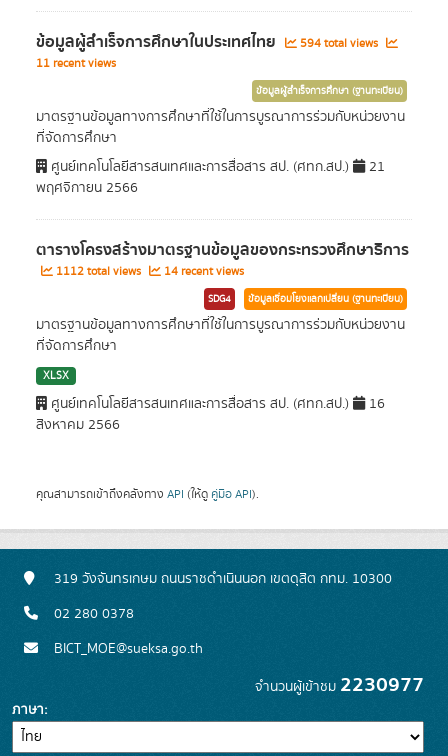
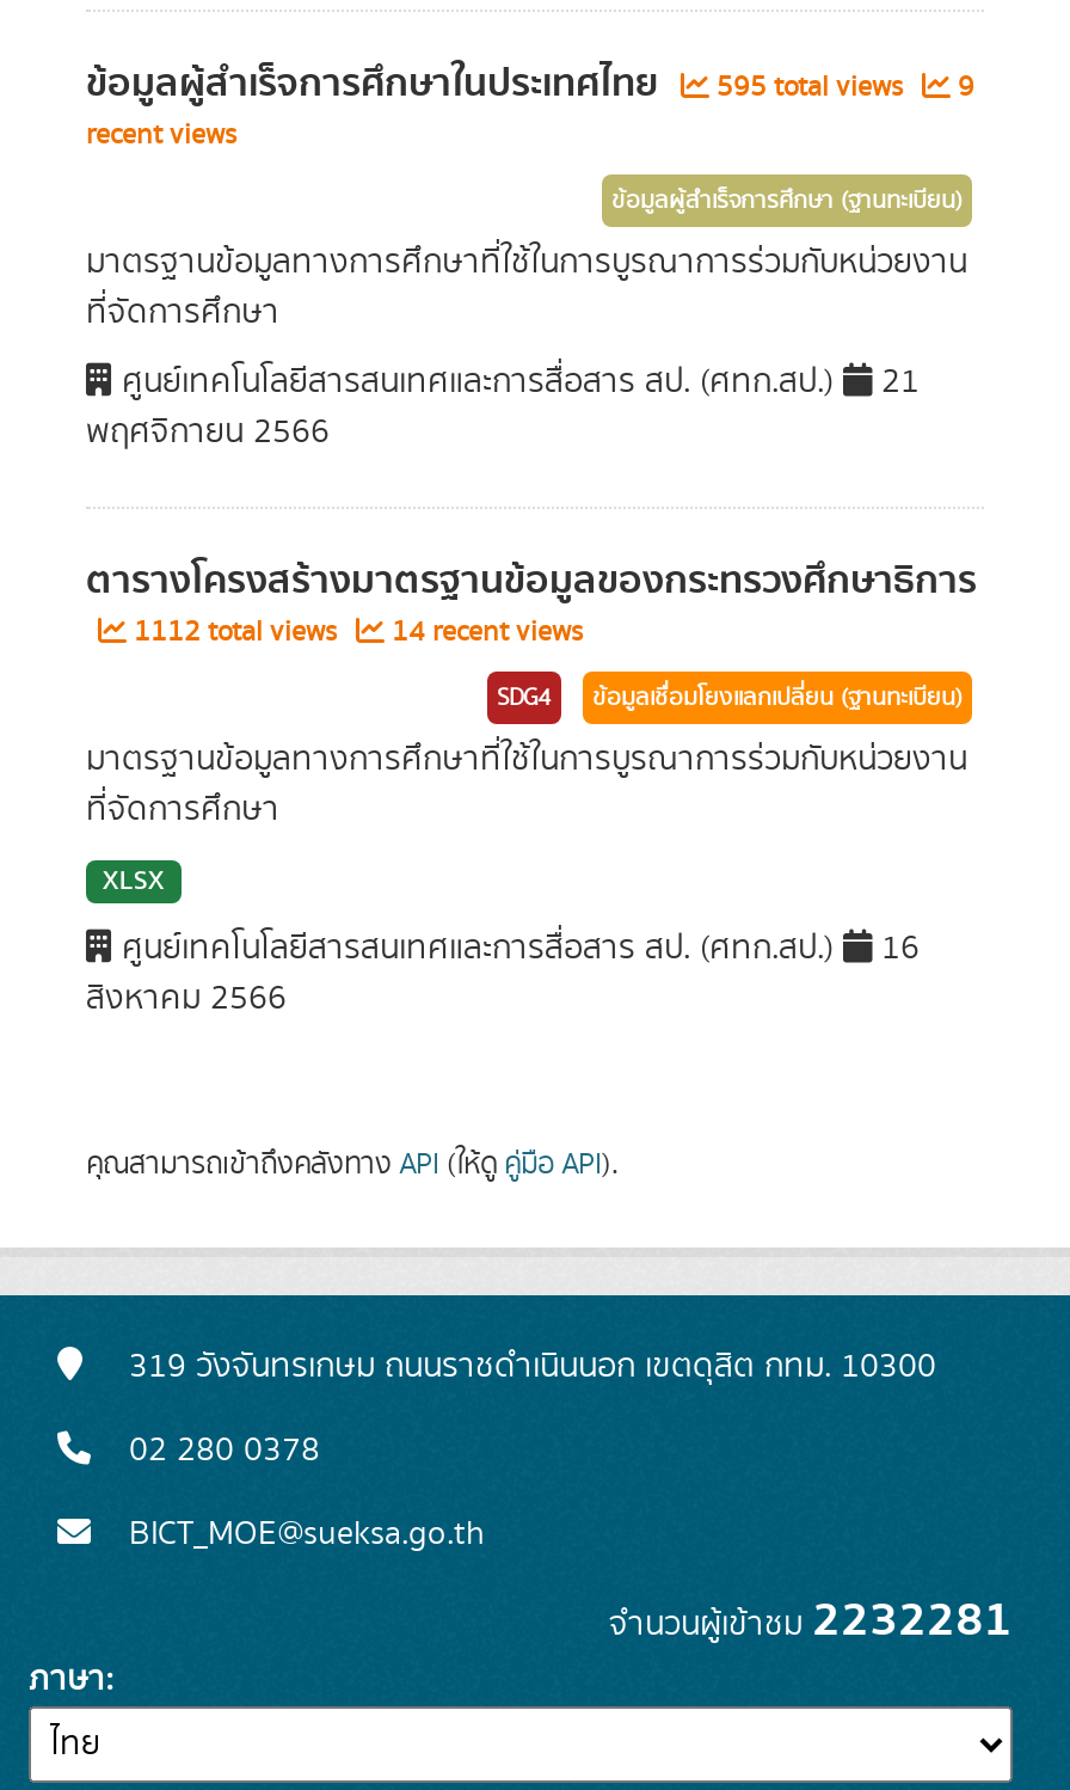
- 594 total views
- 11 recent views
+ 595 total views
+ 9
+ recent views

- จำนวนผู้เข้าชม2230977
+ จำนวนผู้เข้าชม2232281
